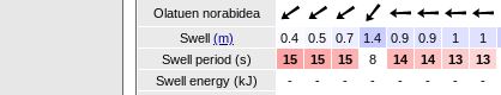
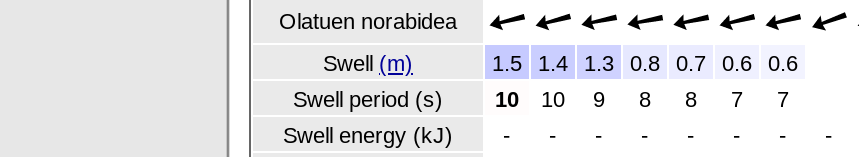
- 0.4
- 0.5
+ 1.5
+ 1.4
+ 1.3
+ 0.8

- 1.4
- 0.9
- 0.9
- 1
- 1
+ 0.6
+ 0.6

- 15
+ 10

- 15
+ 10

- 15
+ 9

- 14
- 14
- 13
- 13
+ 8
+ 7
+ 7
